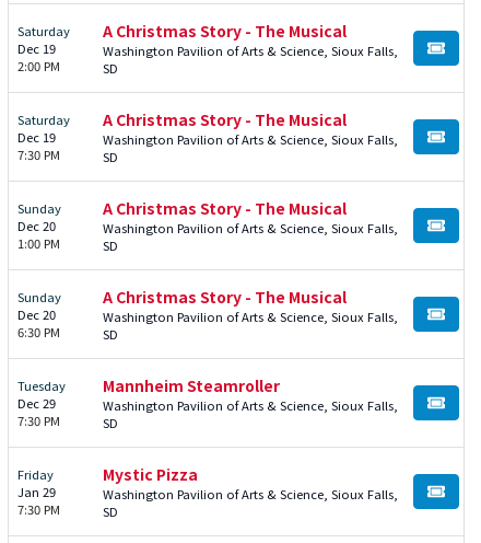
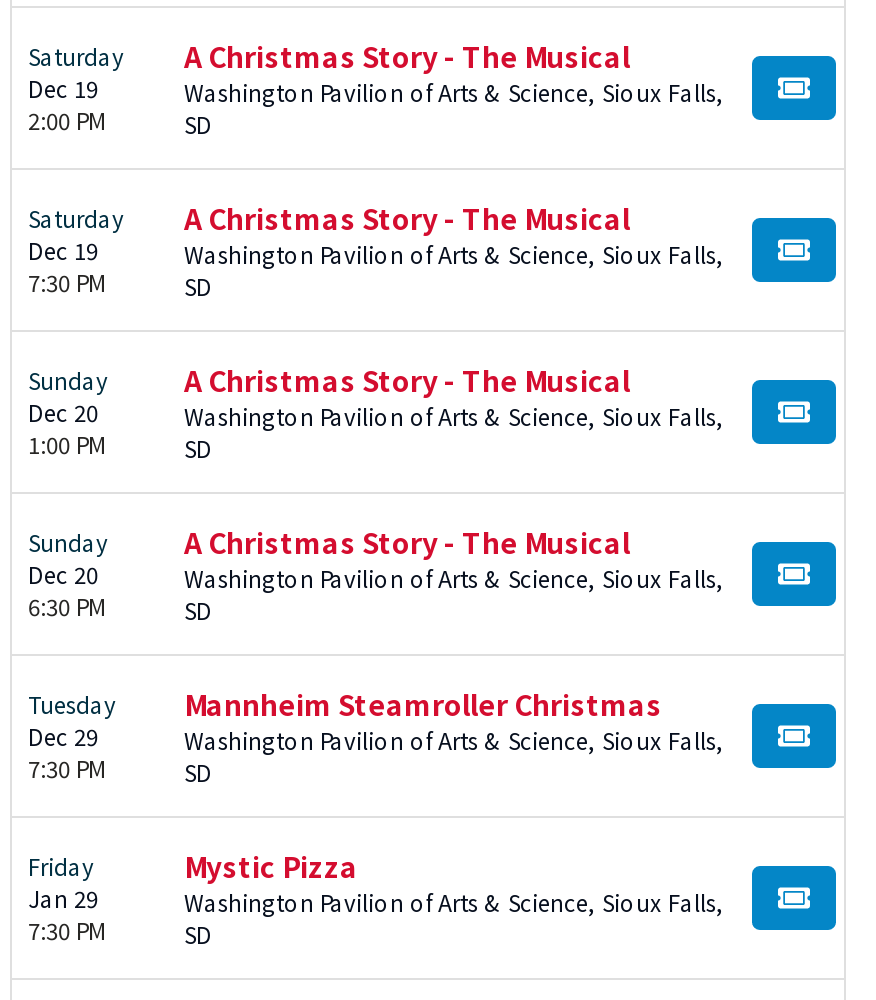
- Mannheim Steamroller
+ Mannheim Steamroller Christmas
